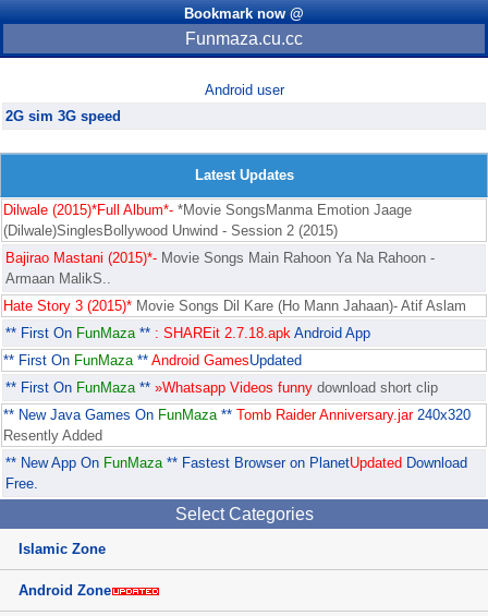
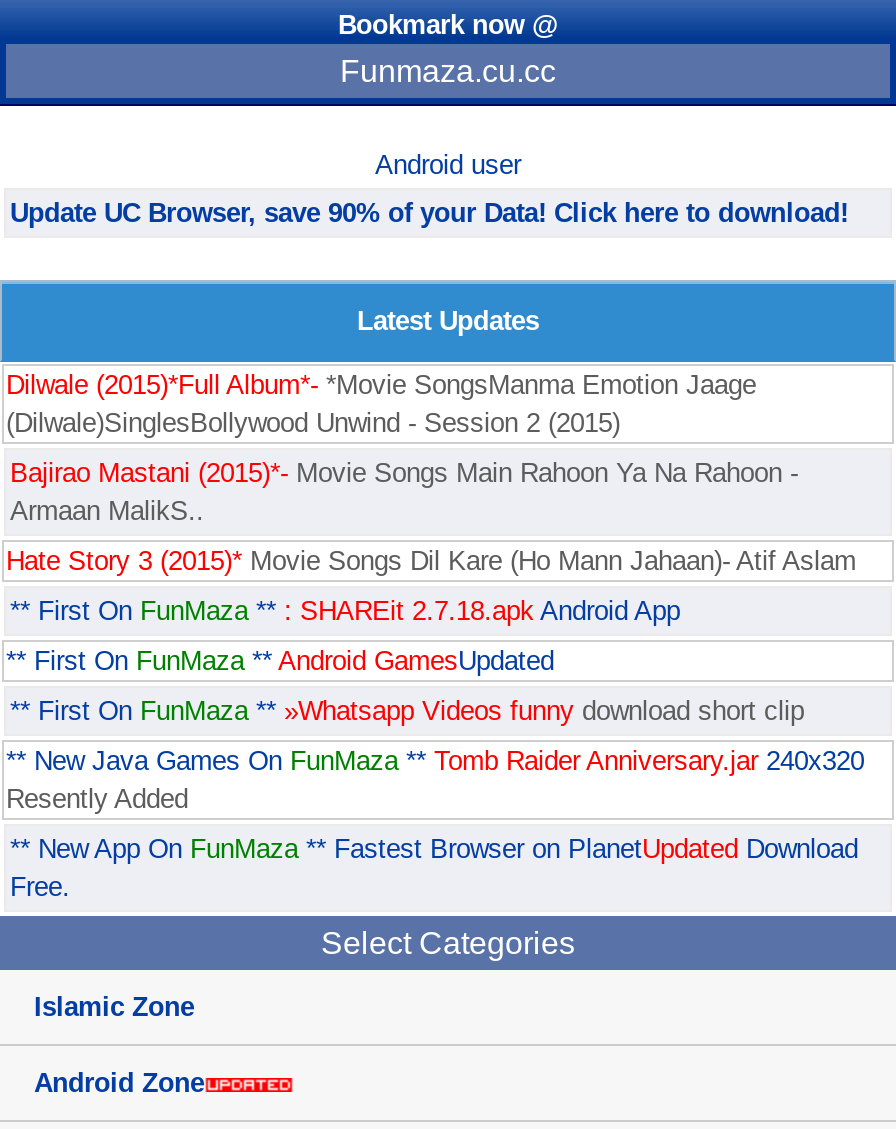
- 2G sim 3G speed
+ Update UC Browser, save 90% of your Data! Click here to download!
